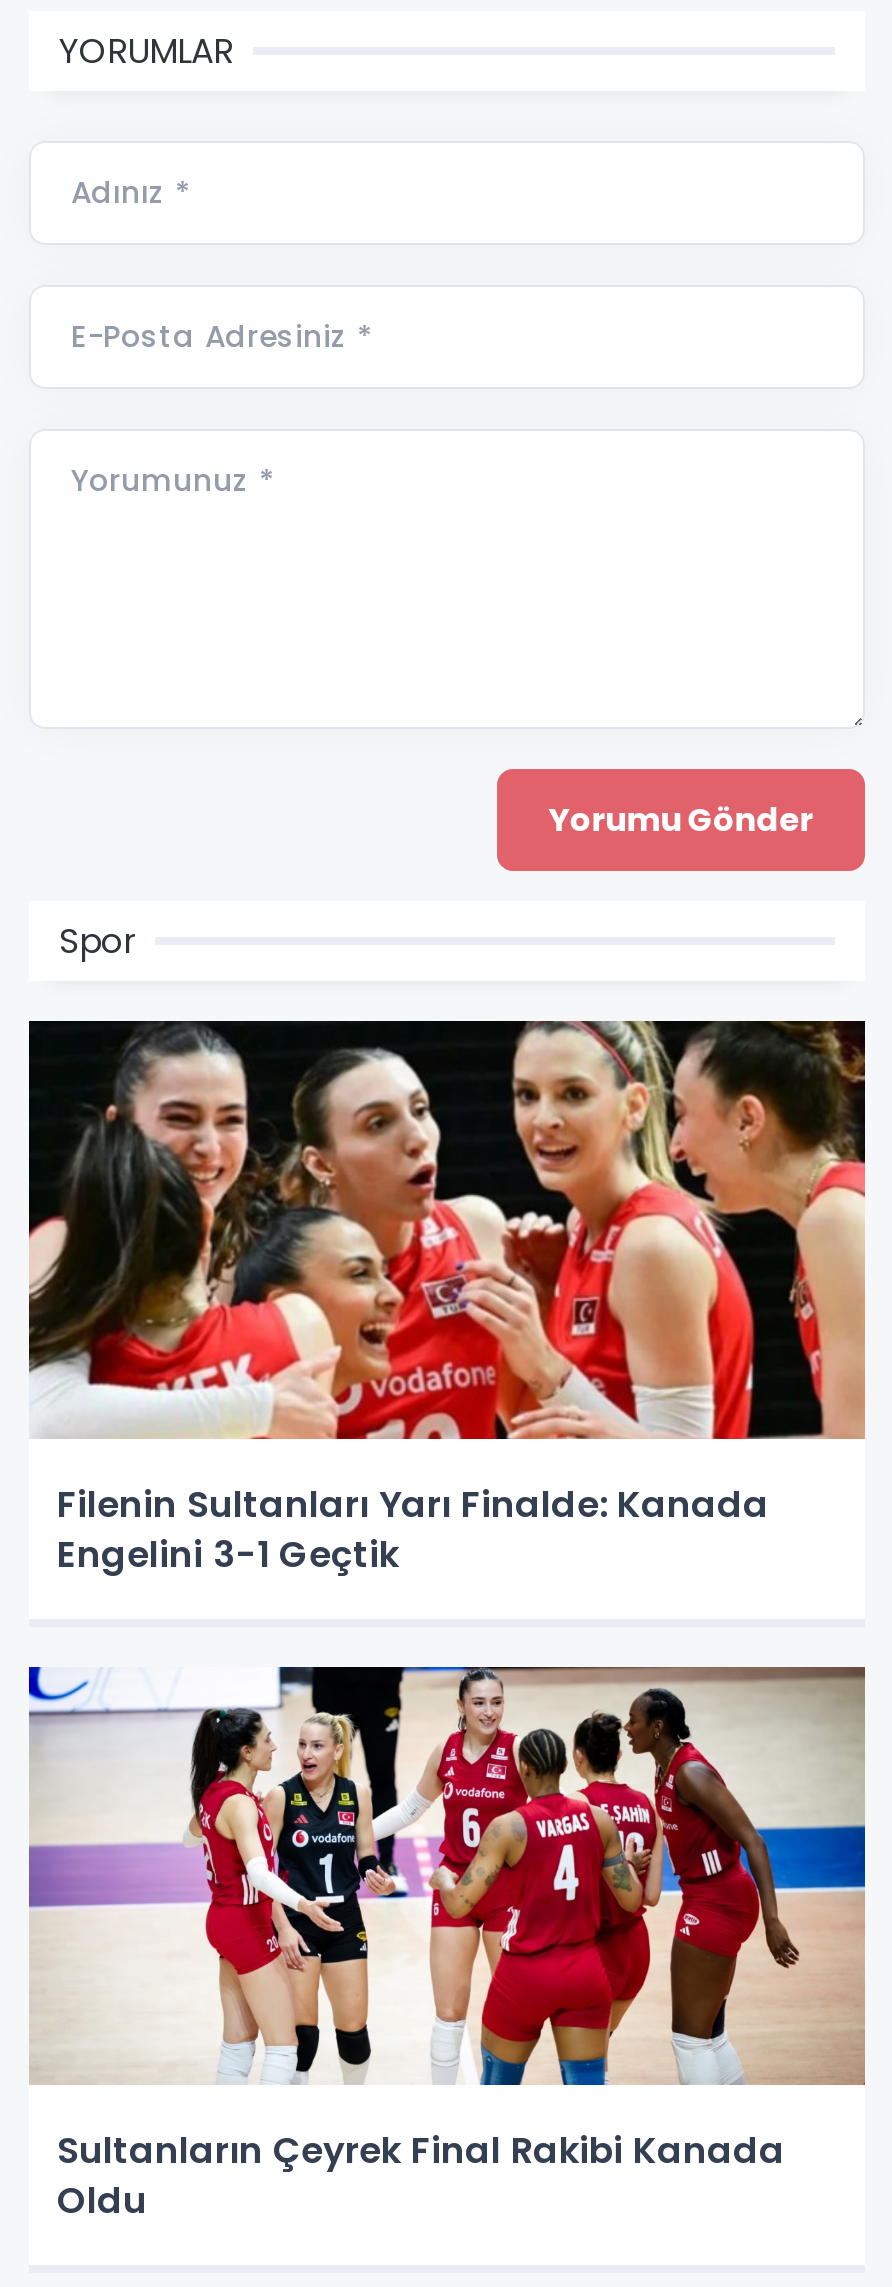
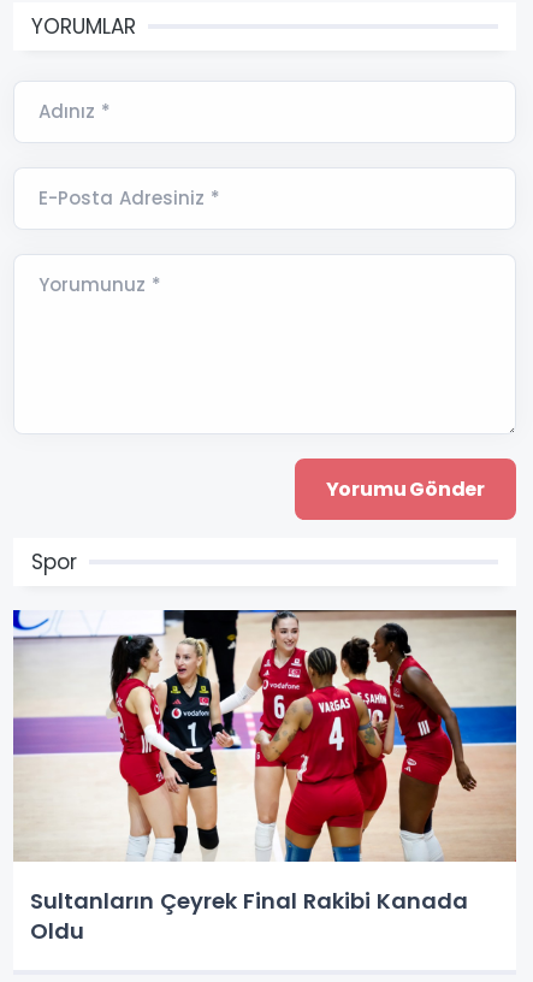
- [image]
- Filenin Sultanları Yarı Finalde: Kanada
- Engelini 3-1 Geçtik
